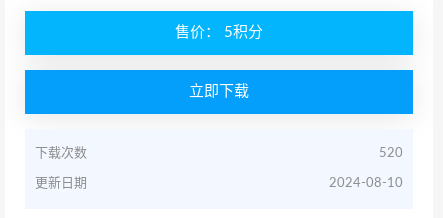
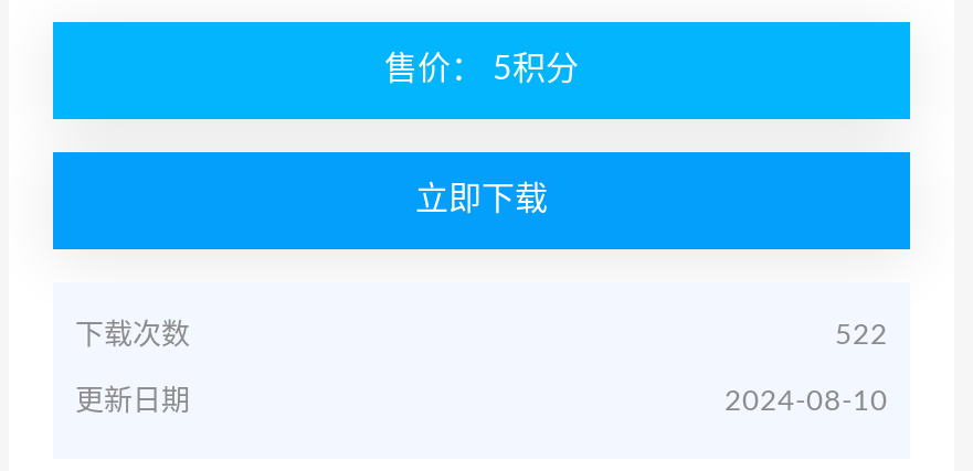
- 520
+ 522
